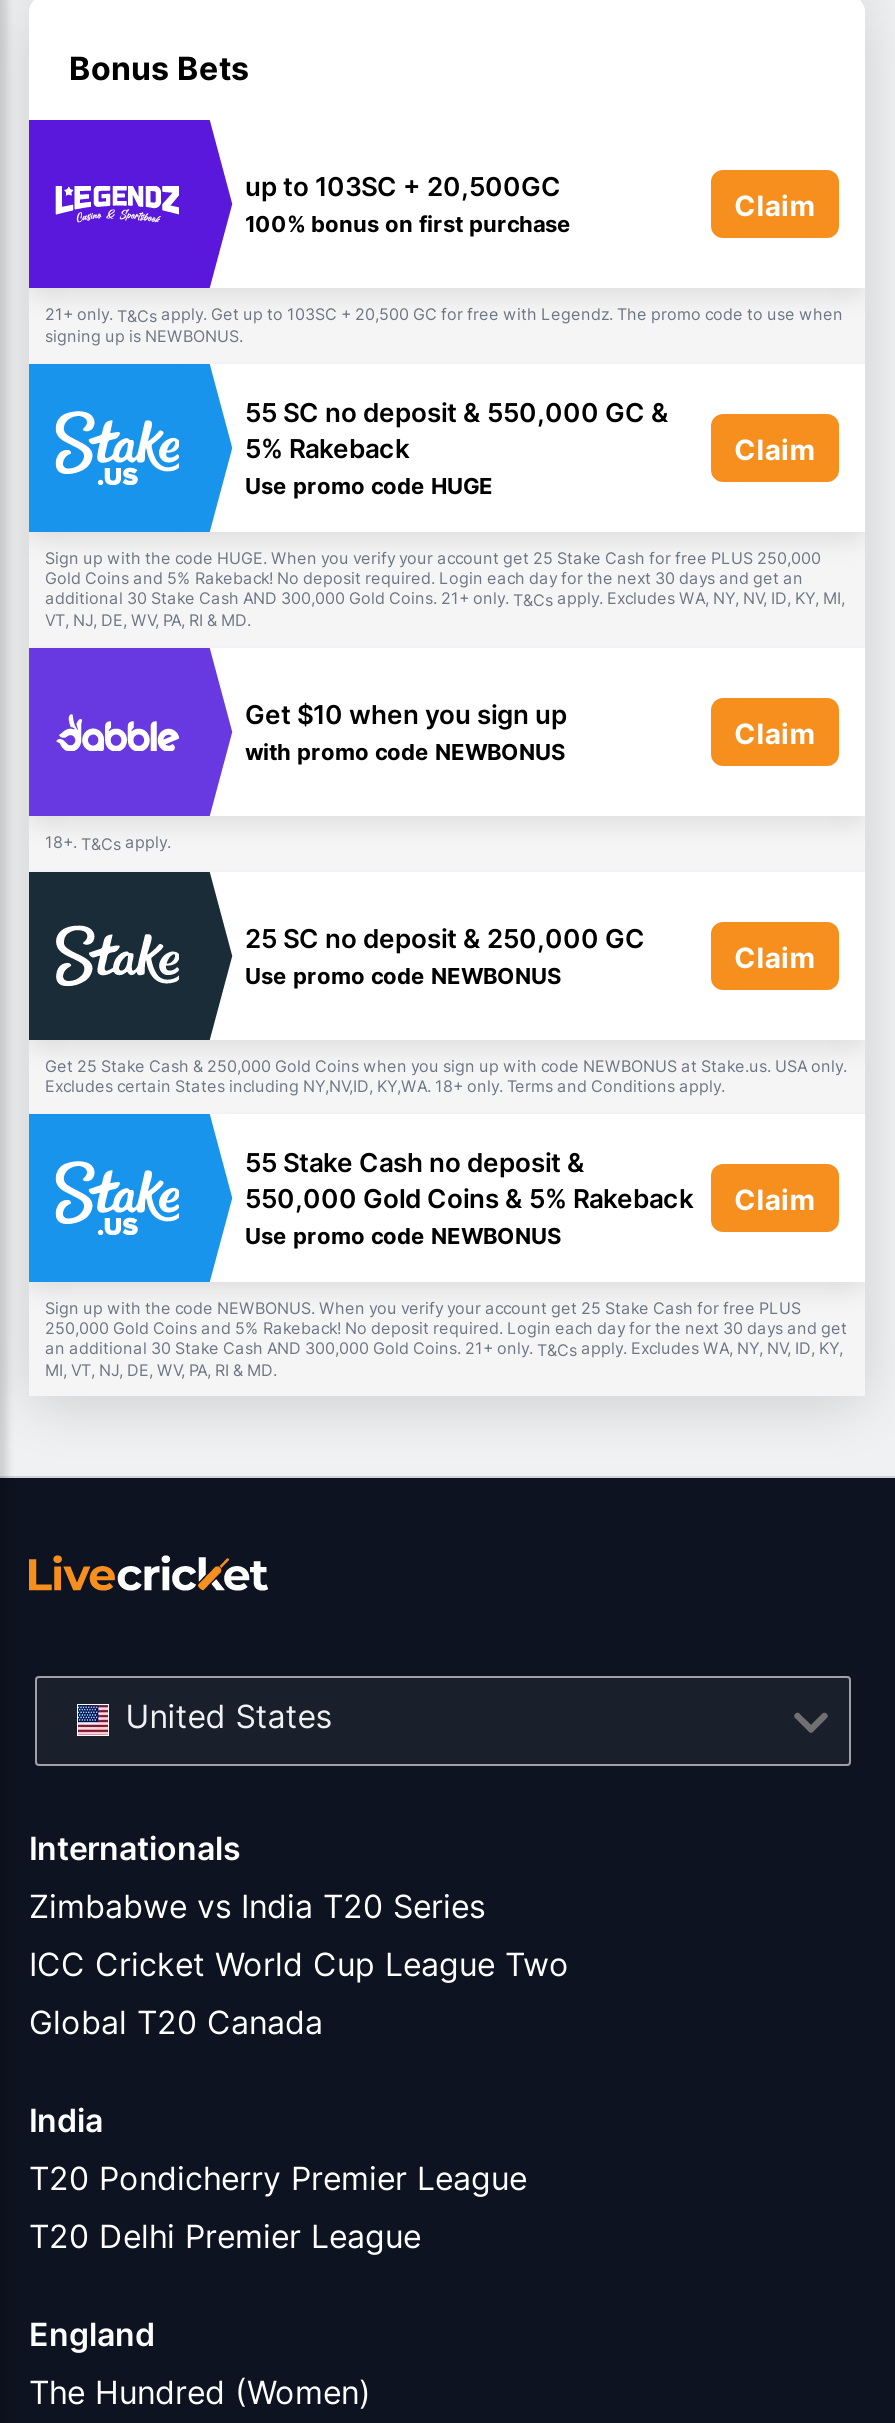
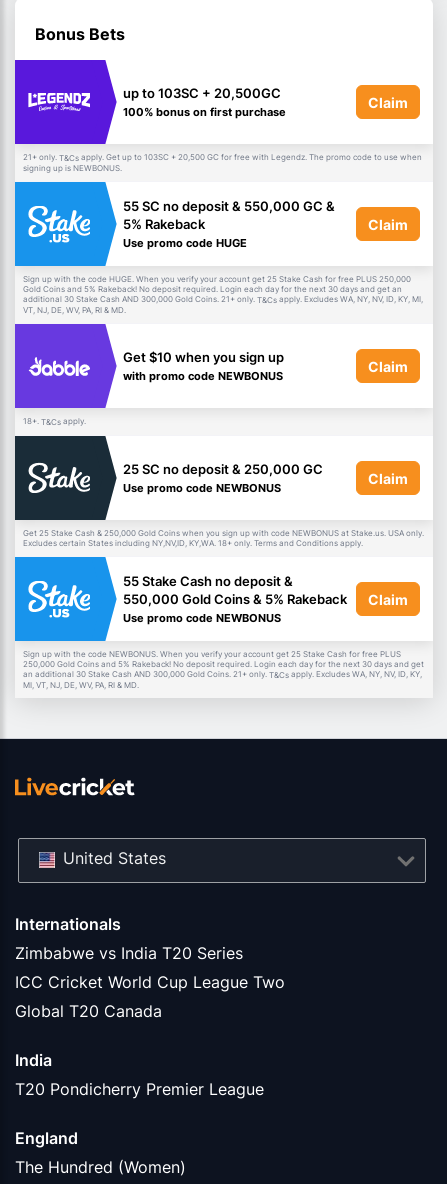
- T20 Delhi Premier League
